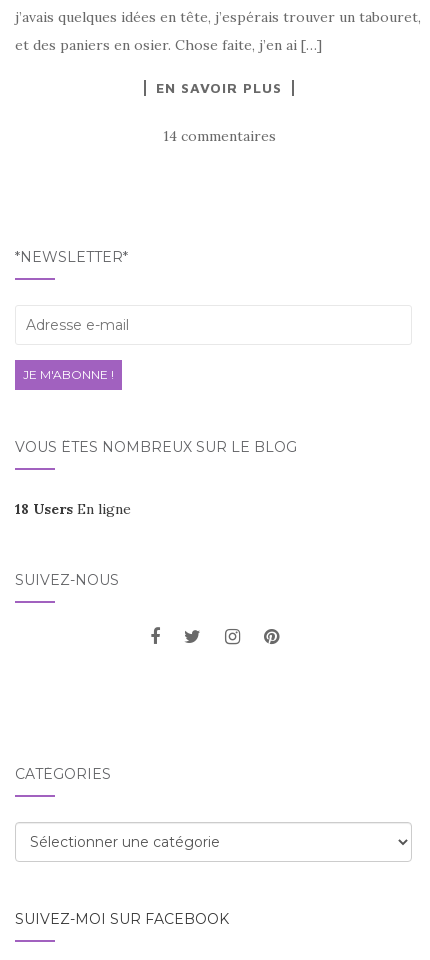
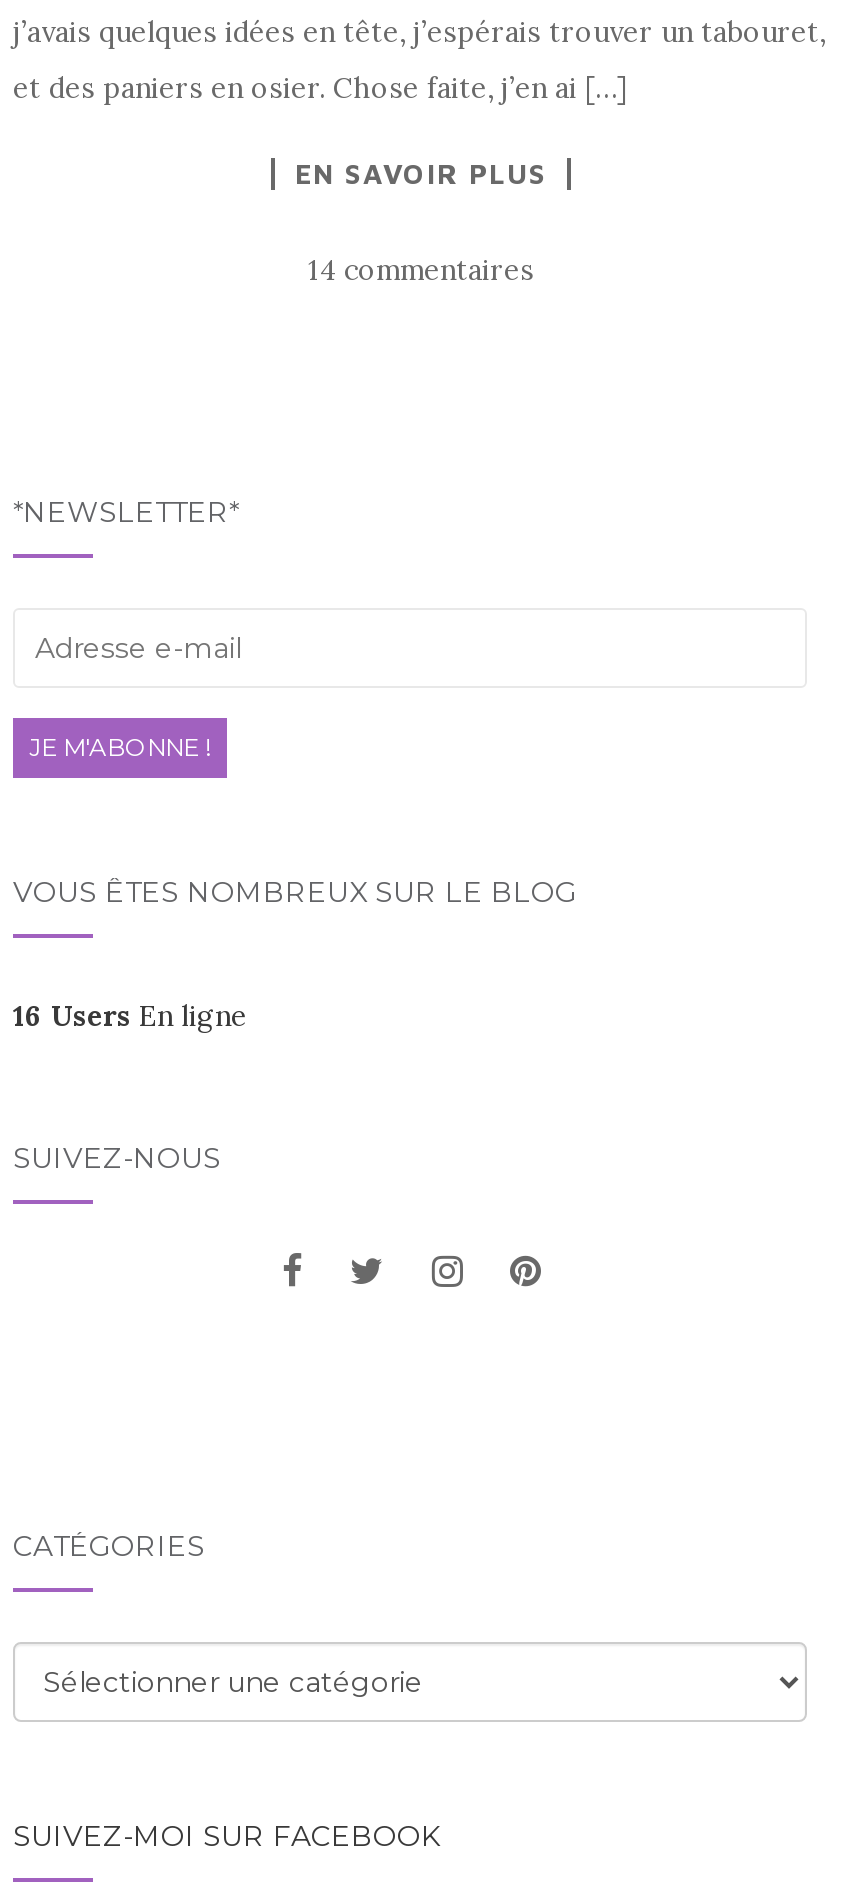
- 18 Users En ligne
+ 16 Users En ligne
